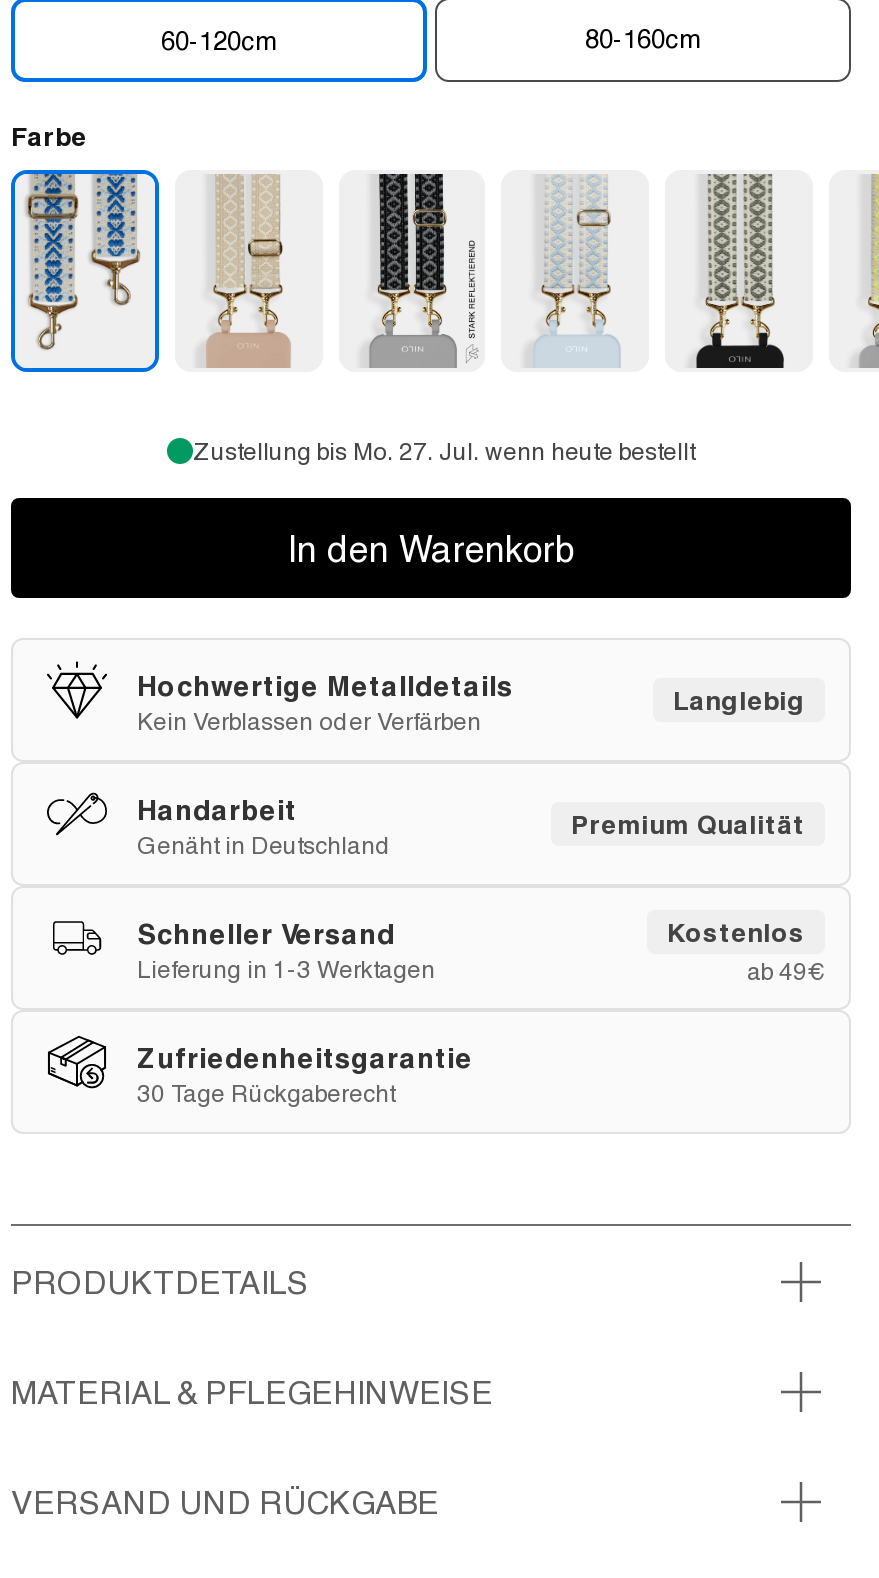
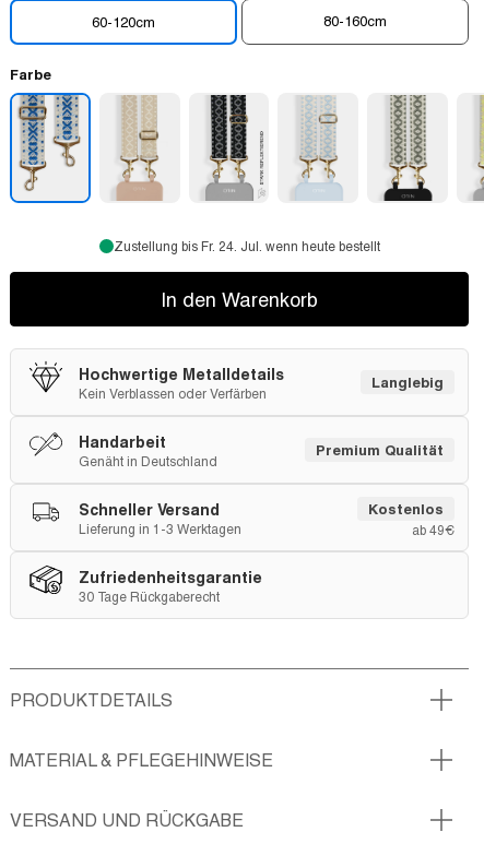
- Zustellung bis Mo. 27. Jul. wenn heute bestellt
+ Zustellung bis Fr. 24. Jul. wenn heute bestellt
